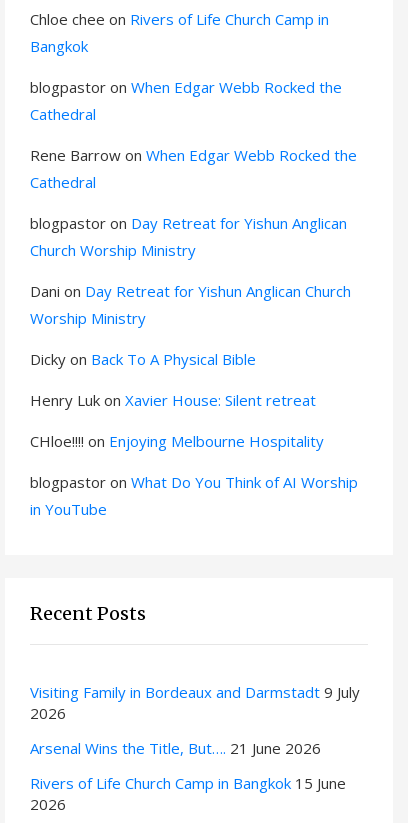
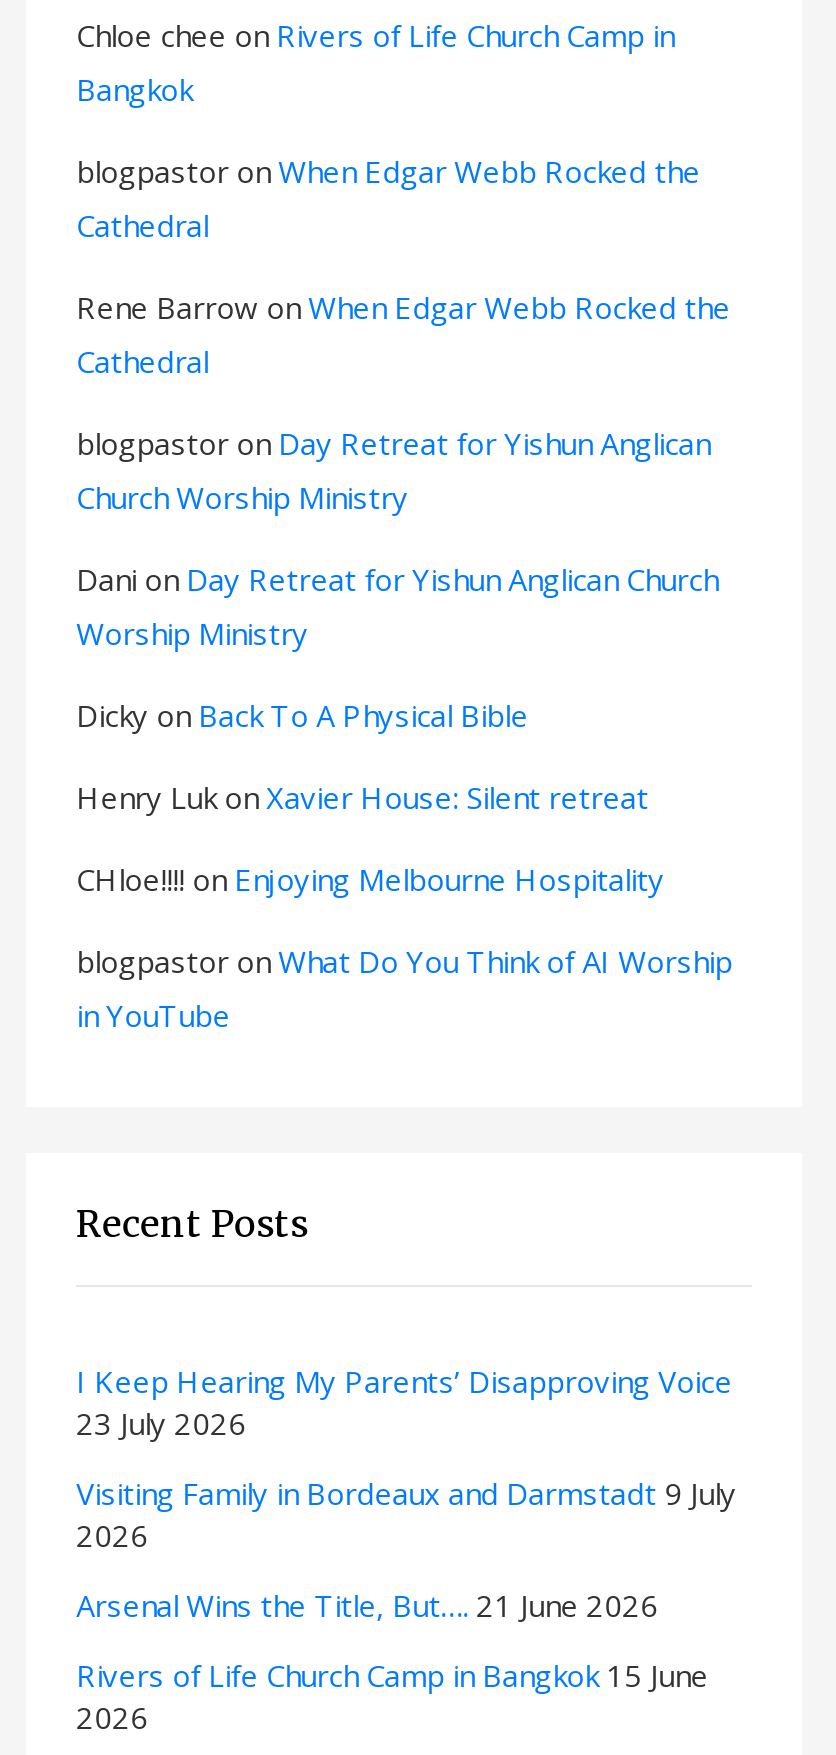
+ I Keep Hearing My Parents’ Disapproving Voice
+ 23 July 2026
